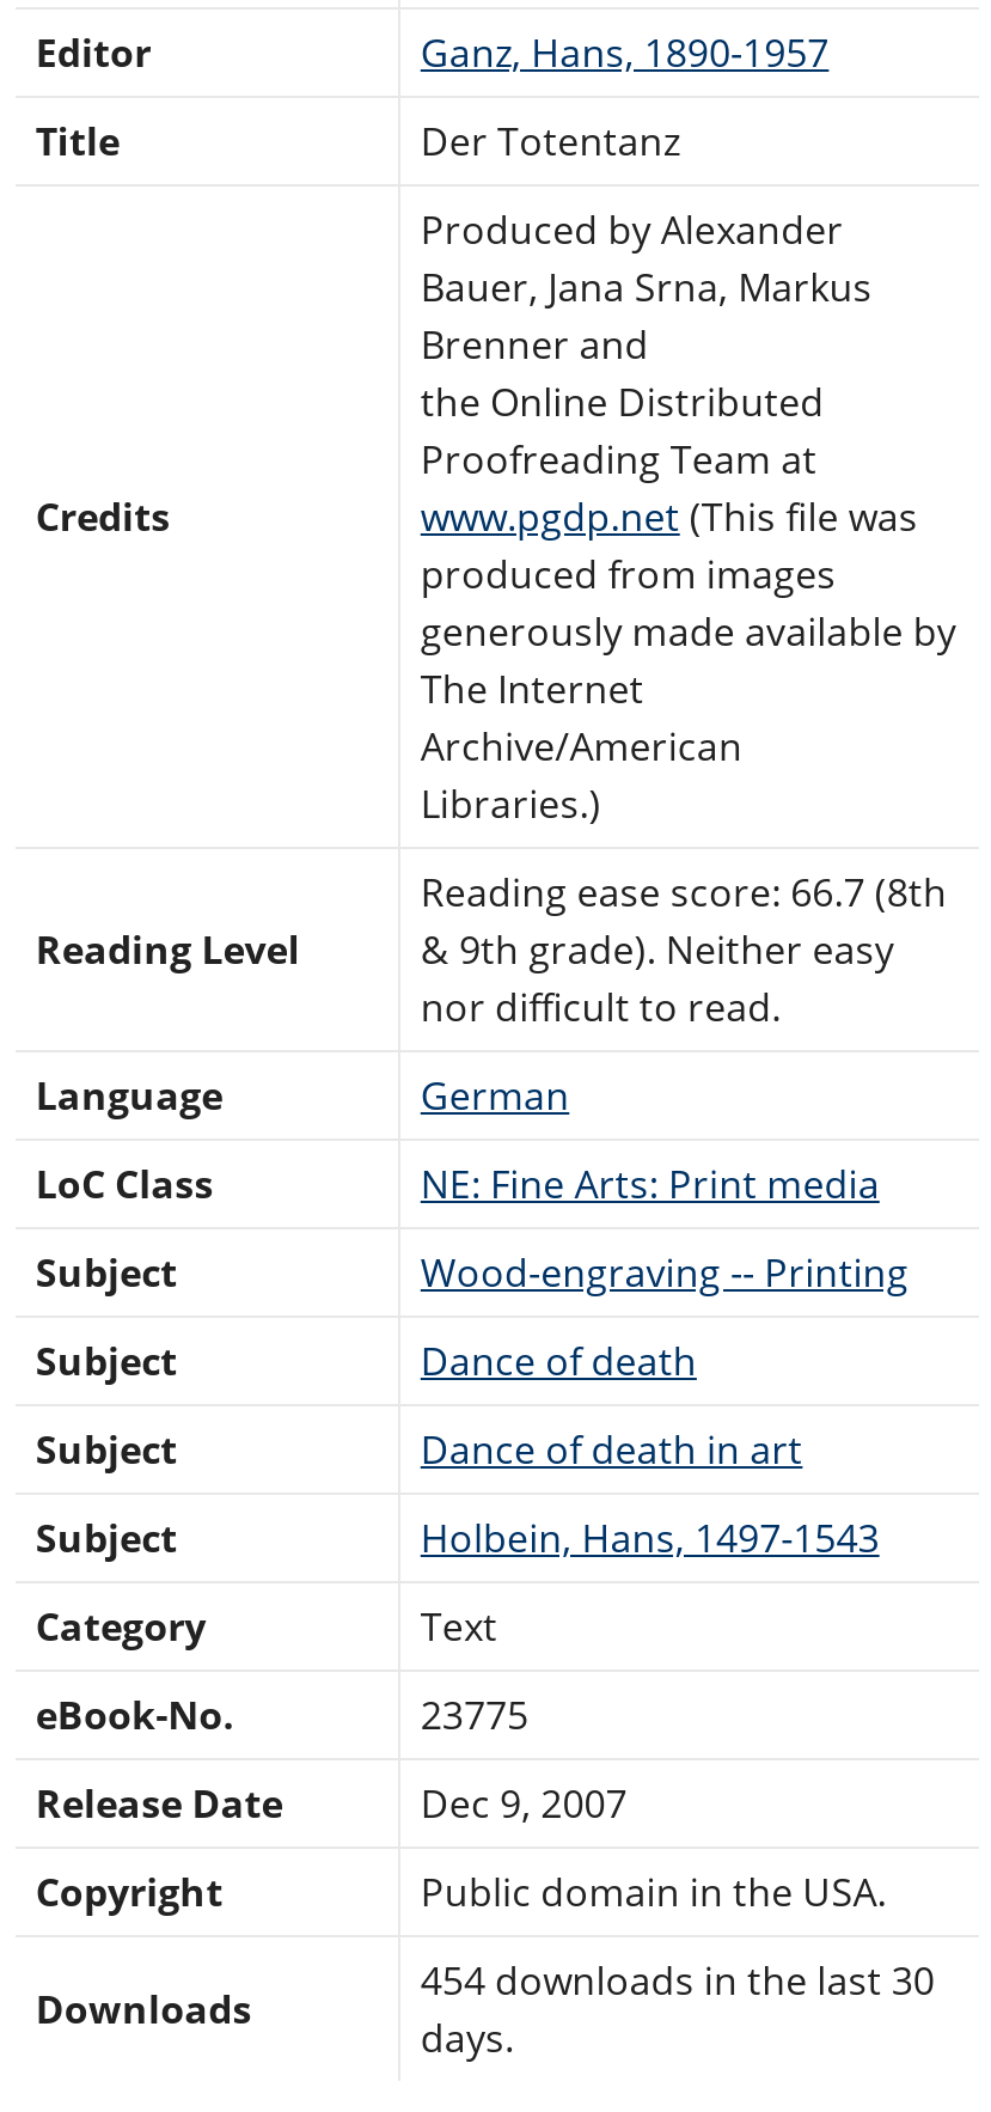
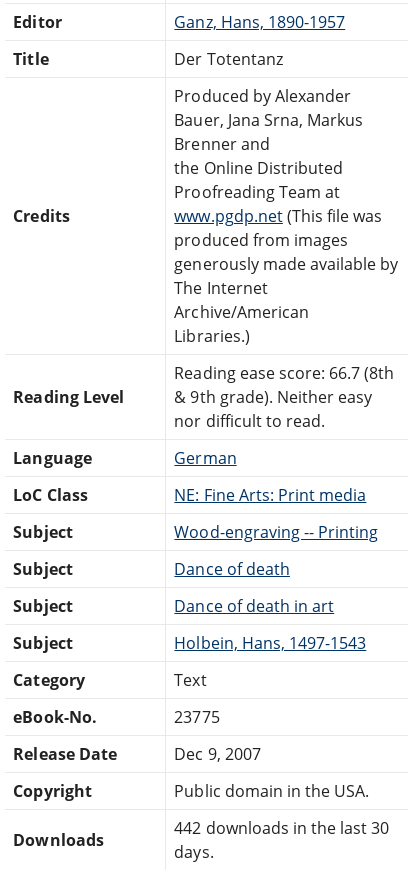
- 454 downloads in the last 30
+ 442 downloads in the last 30
